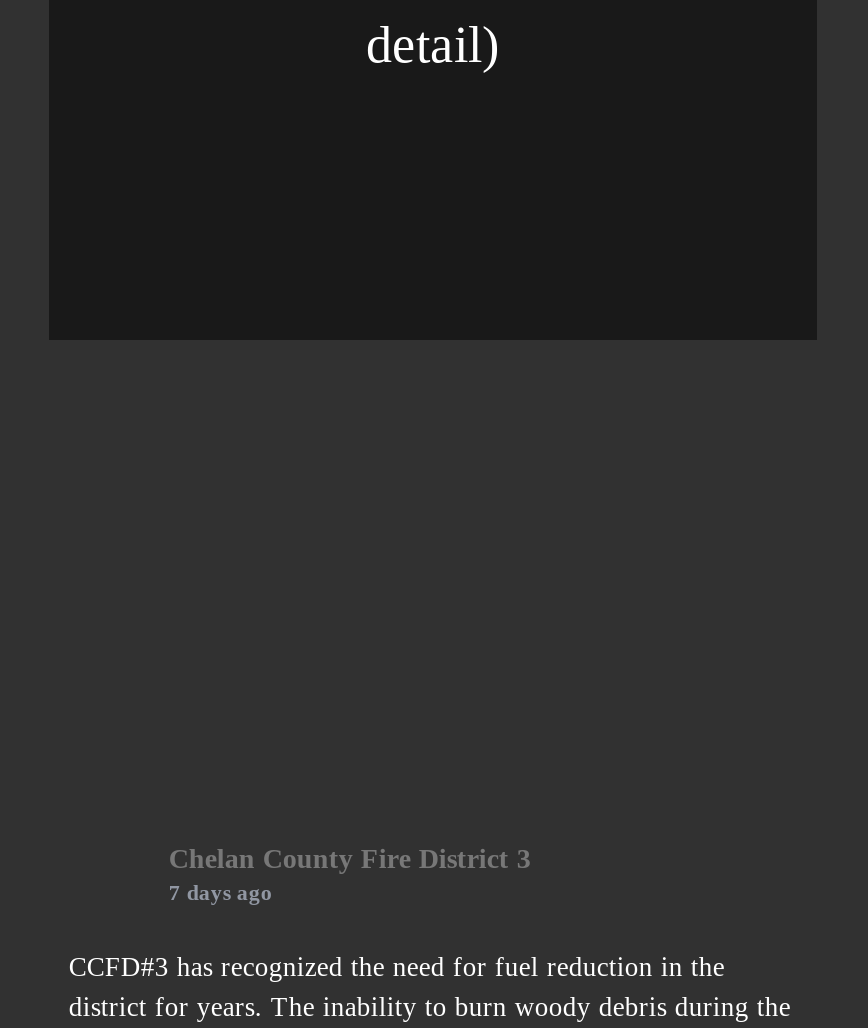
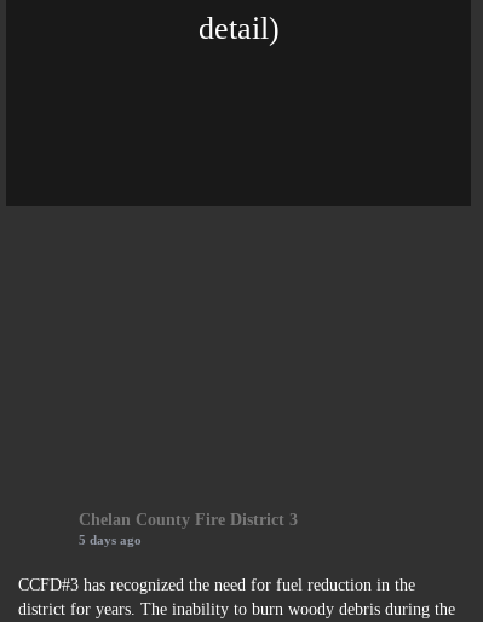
- 7 days ago
+ 5 days ago
